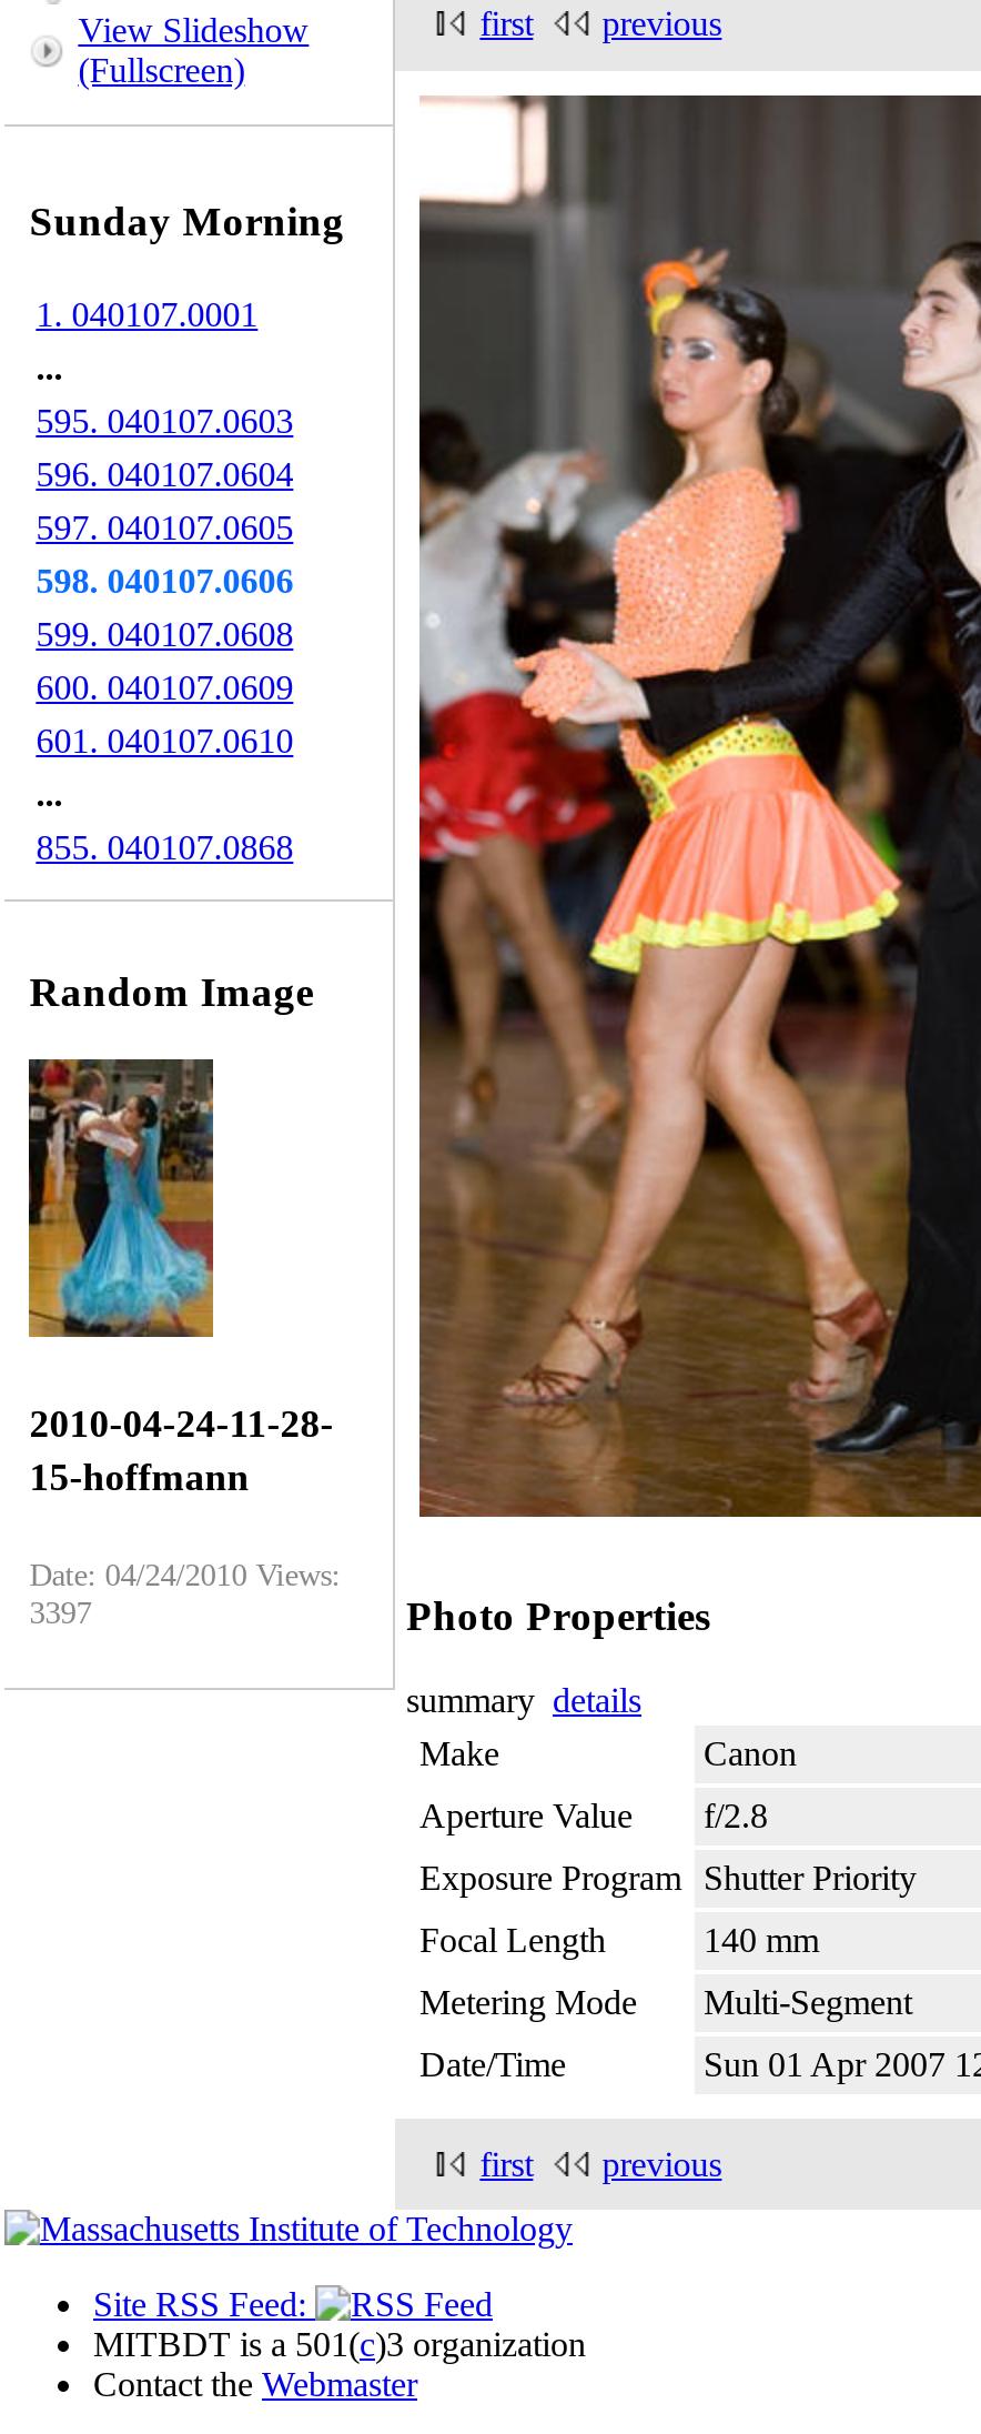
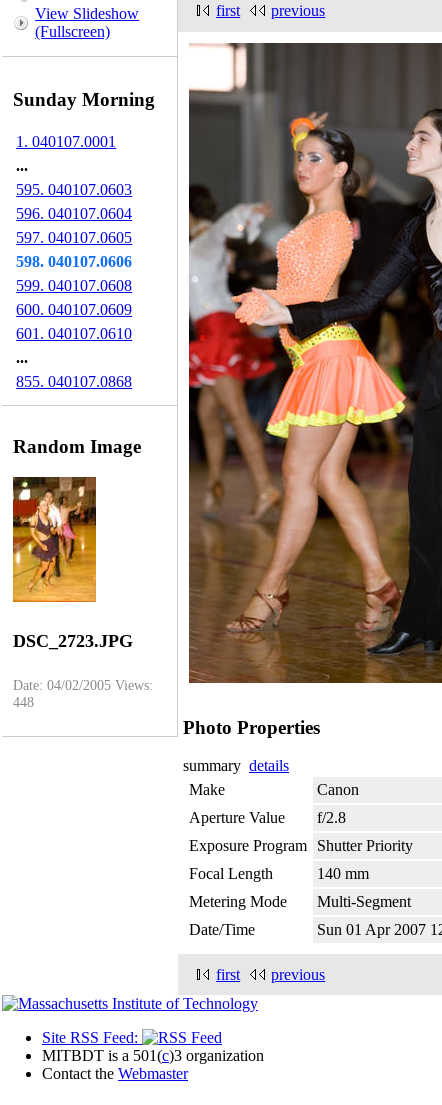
- [image]
- 2010-04-24-11-28-
- 15-hoffmann
+ [image]
+ DSC_2723.JPG

- Date: 04/24/2010 Views:
- 3397
+ Date: 04/02/2005 Views:
+ 448
